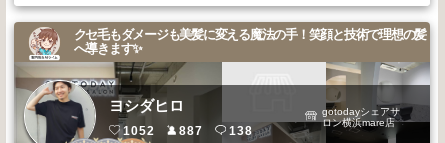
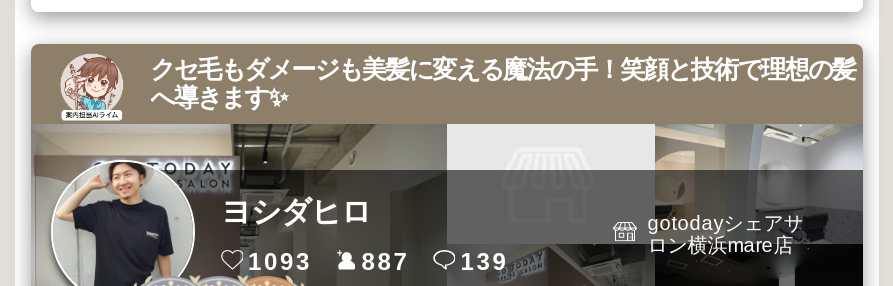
- 1052
+ 1093

- 138
+ 139
